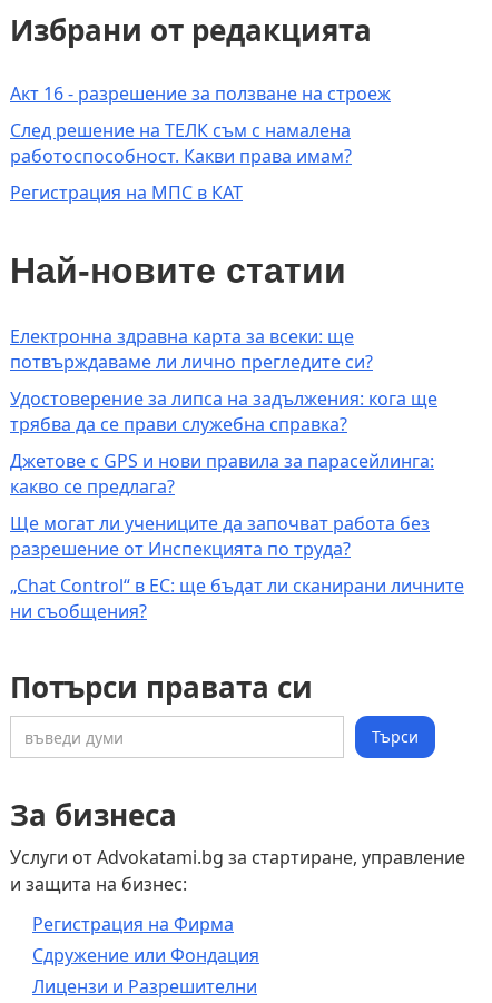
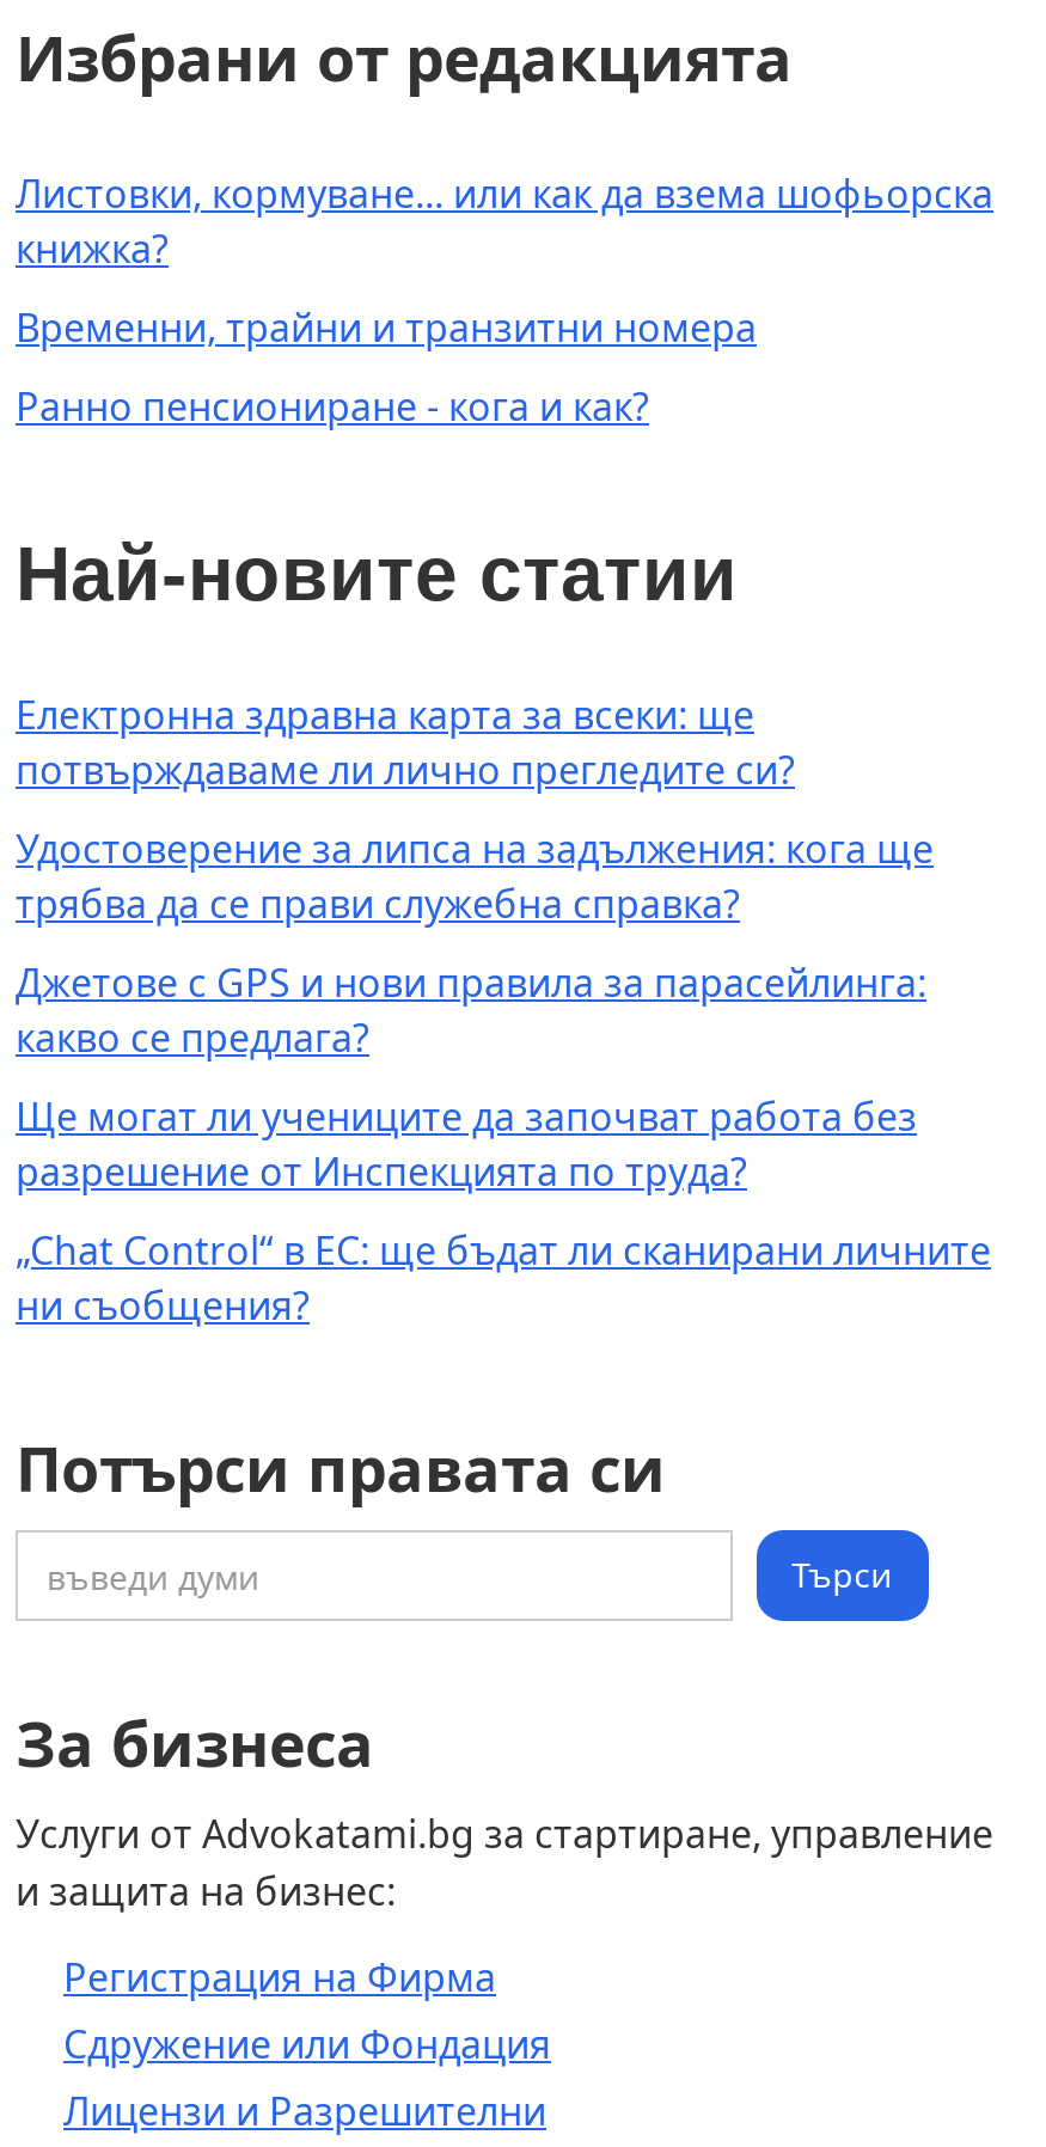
- Акт 16 - разрешение за ползване на строеж
+ Листовки, кормуване... или как да взема шофьорска
+ книжка?

- След решение на ТЕЛК съм с намалена
- работоспособност. Какви права имам?
+ Временни, трайни и транзитни номера

- Регистрация на МПС в КАТ
+ Ранно пенсиониране - кога и как?
